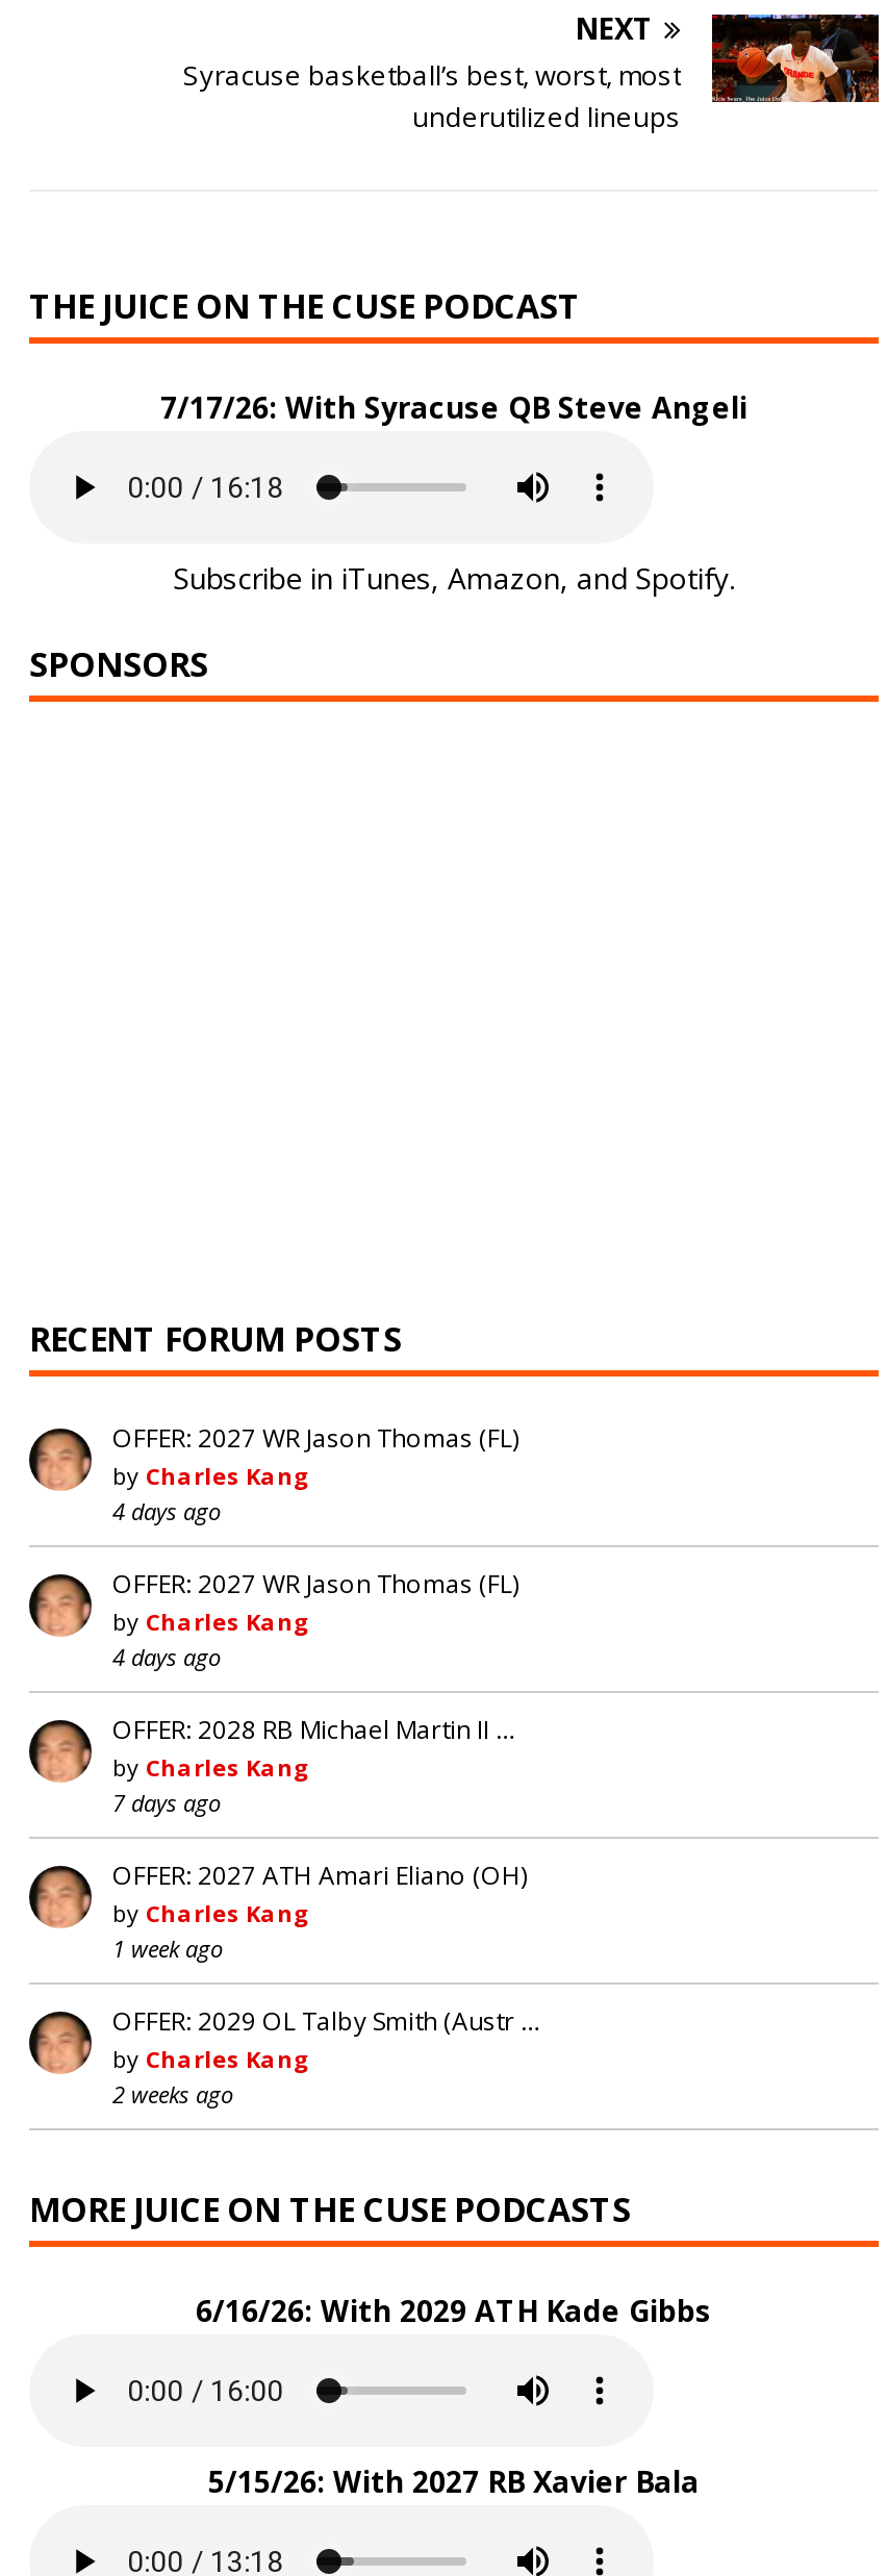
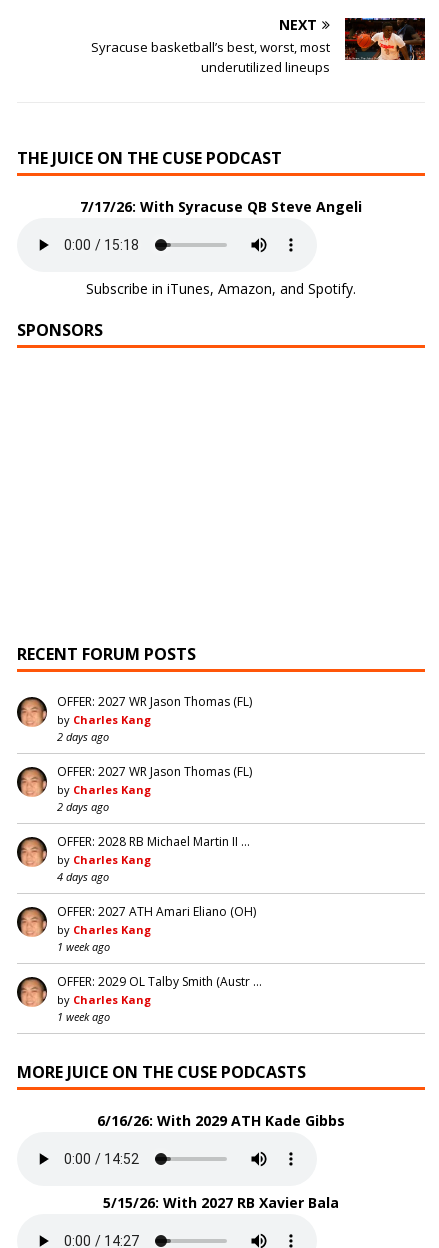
- 4 days ago
+ 2 days ago

- 4 days ago
+ 2 days ago

- 7 days ago
+ 4 days ago

- 2 weeks ago
+ 1 week ago
